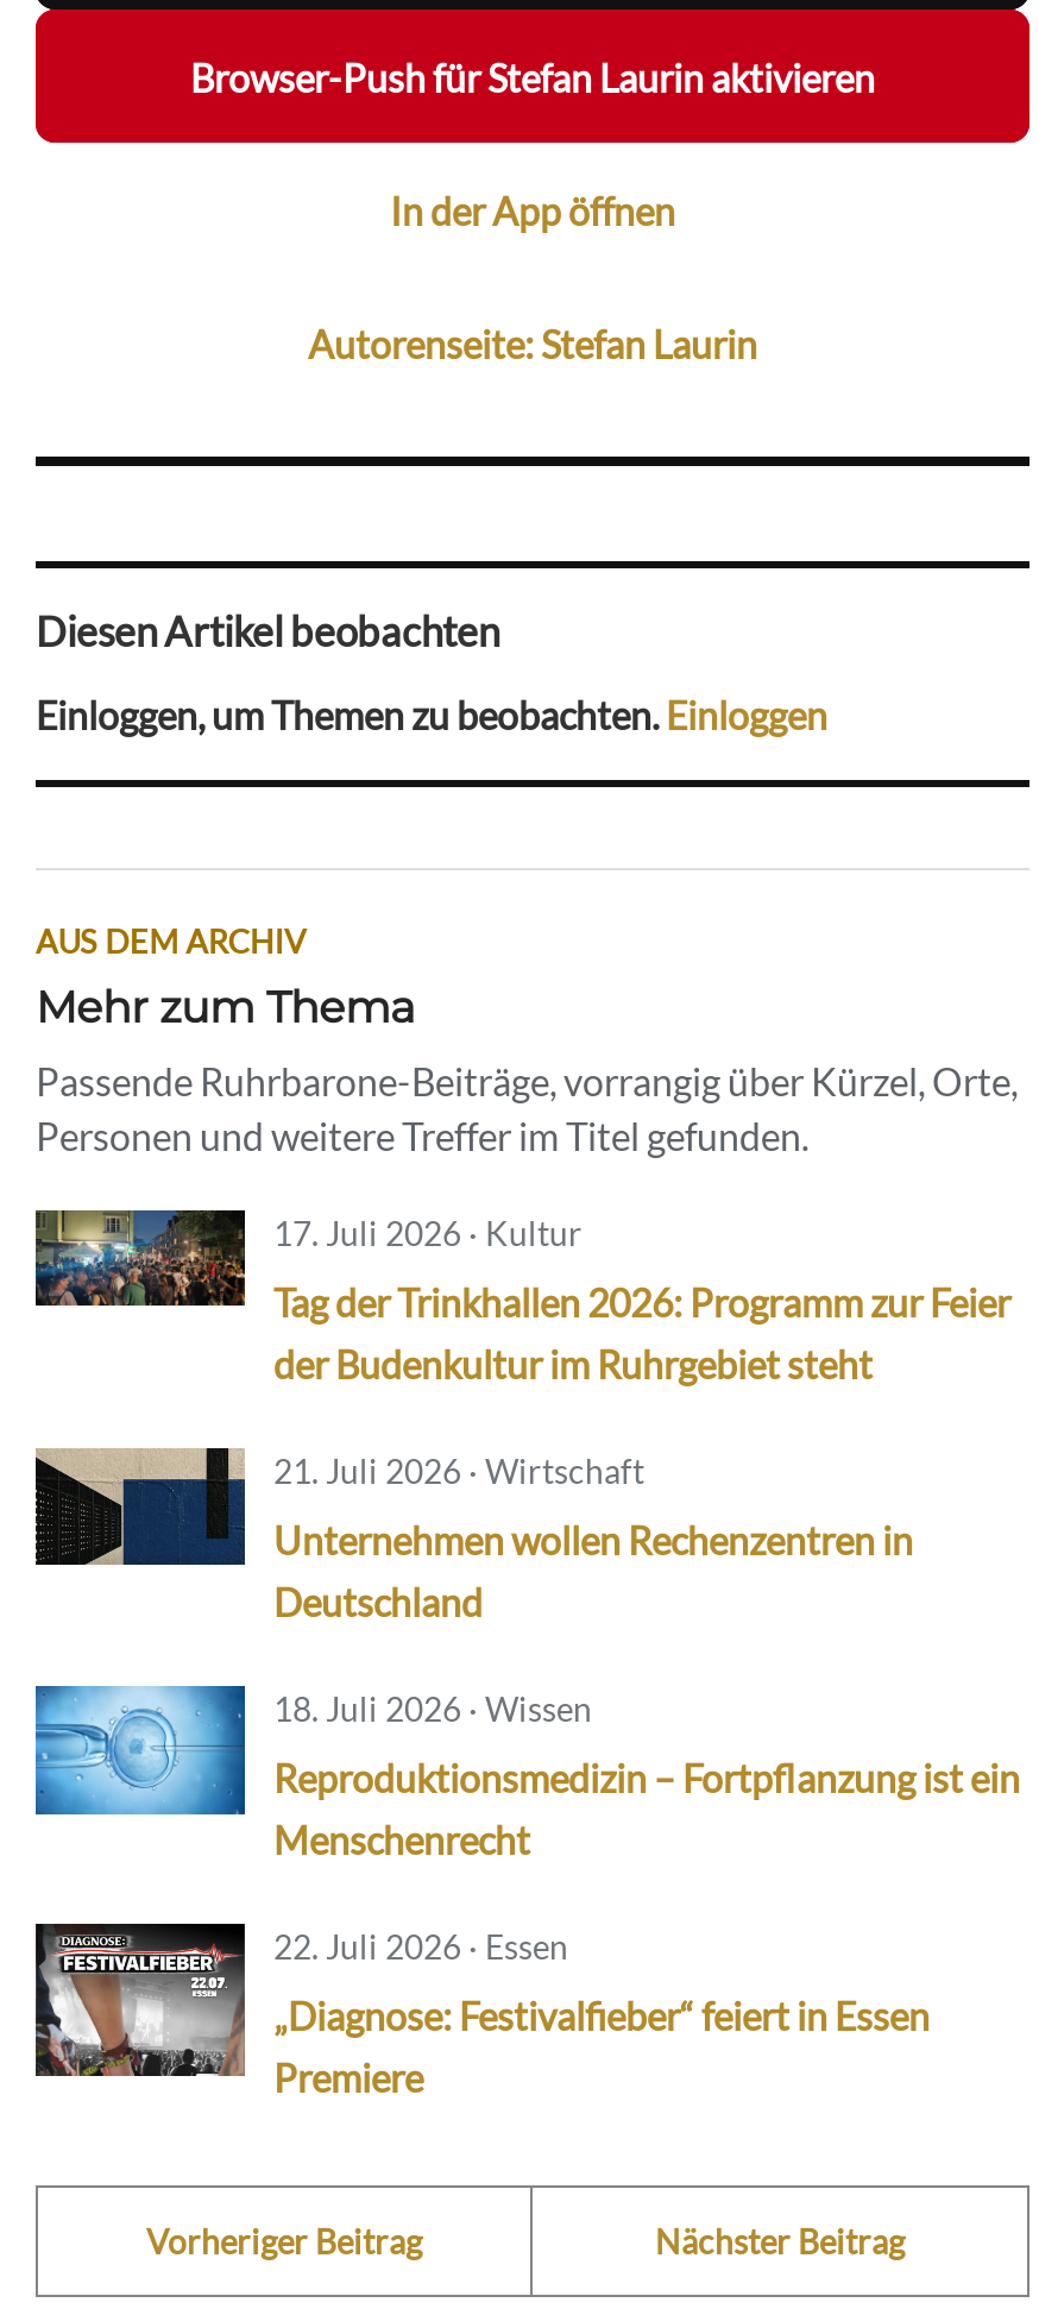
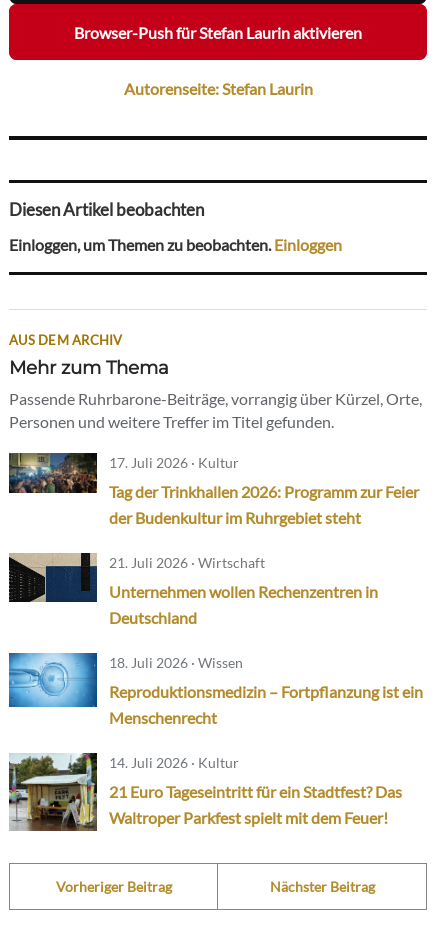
- In der App öffnen

- [image]
- 22. Juli 2026 · Essen
+ [image]
+ 14. Juli 2026 · Kultur

- „Diagnose: Festivalfieber“ feiert in Essen
- Premiere
+ 21 Euro Tageseintritt für ein Stadtfest? Das
+ Waltroper Parkfest spielt mit dem Feuer!
